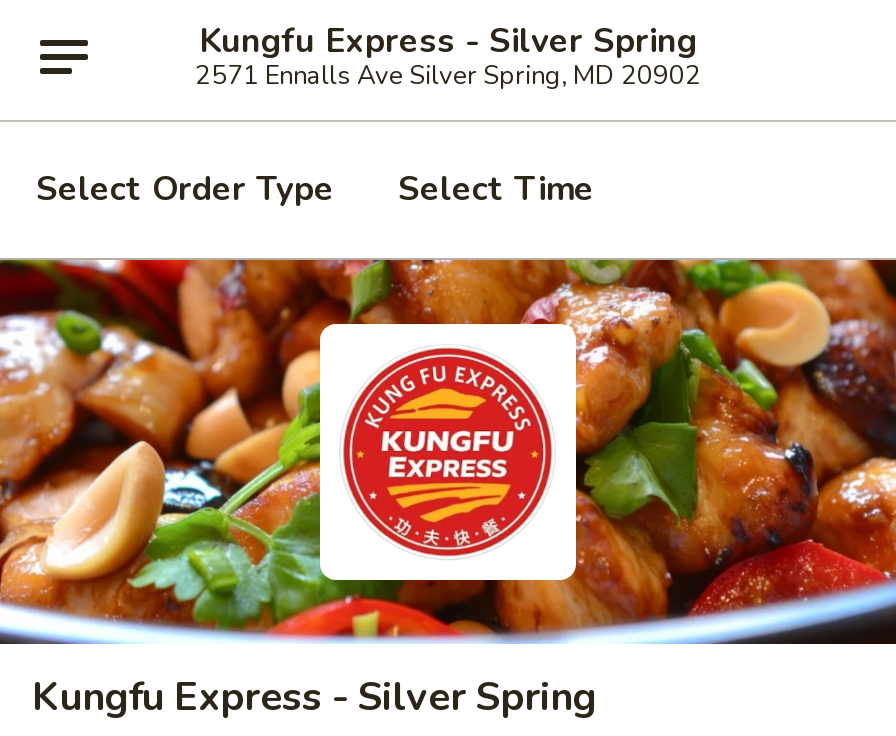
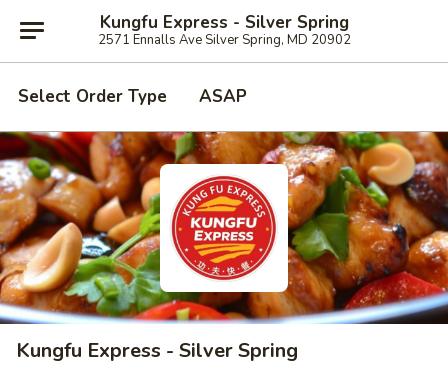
- Select Time
+ ASAP
